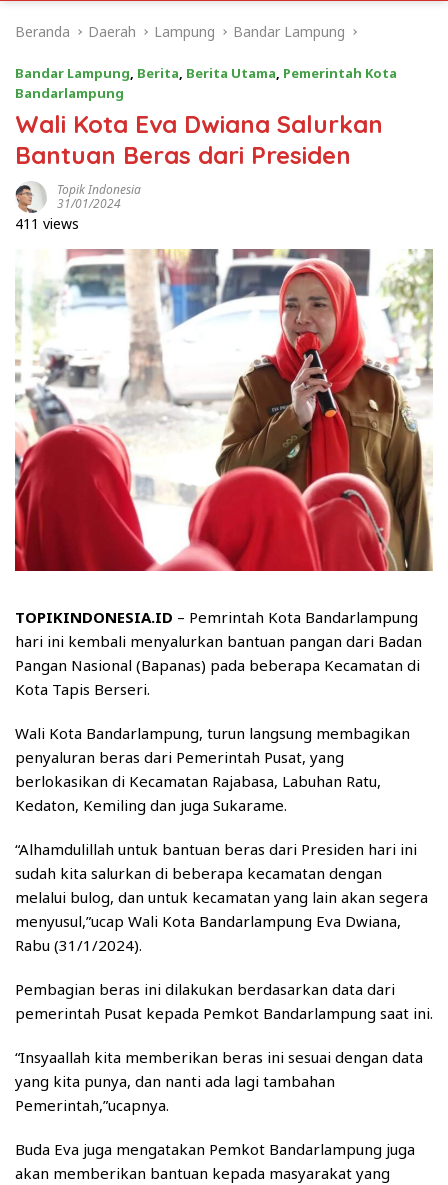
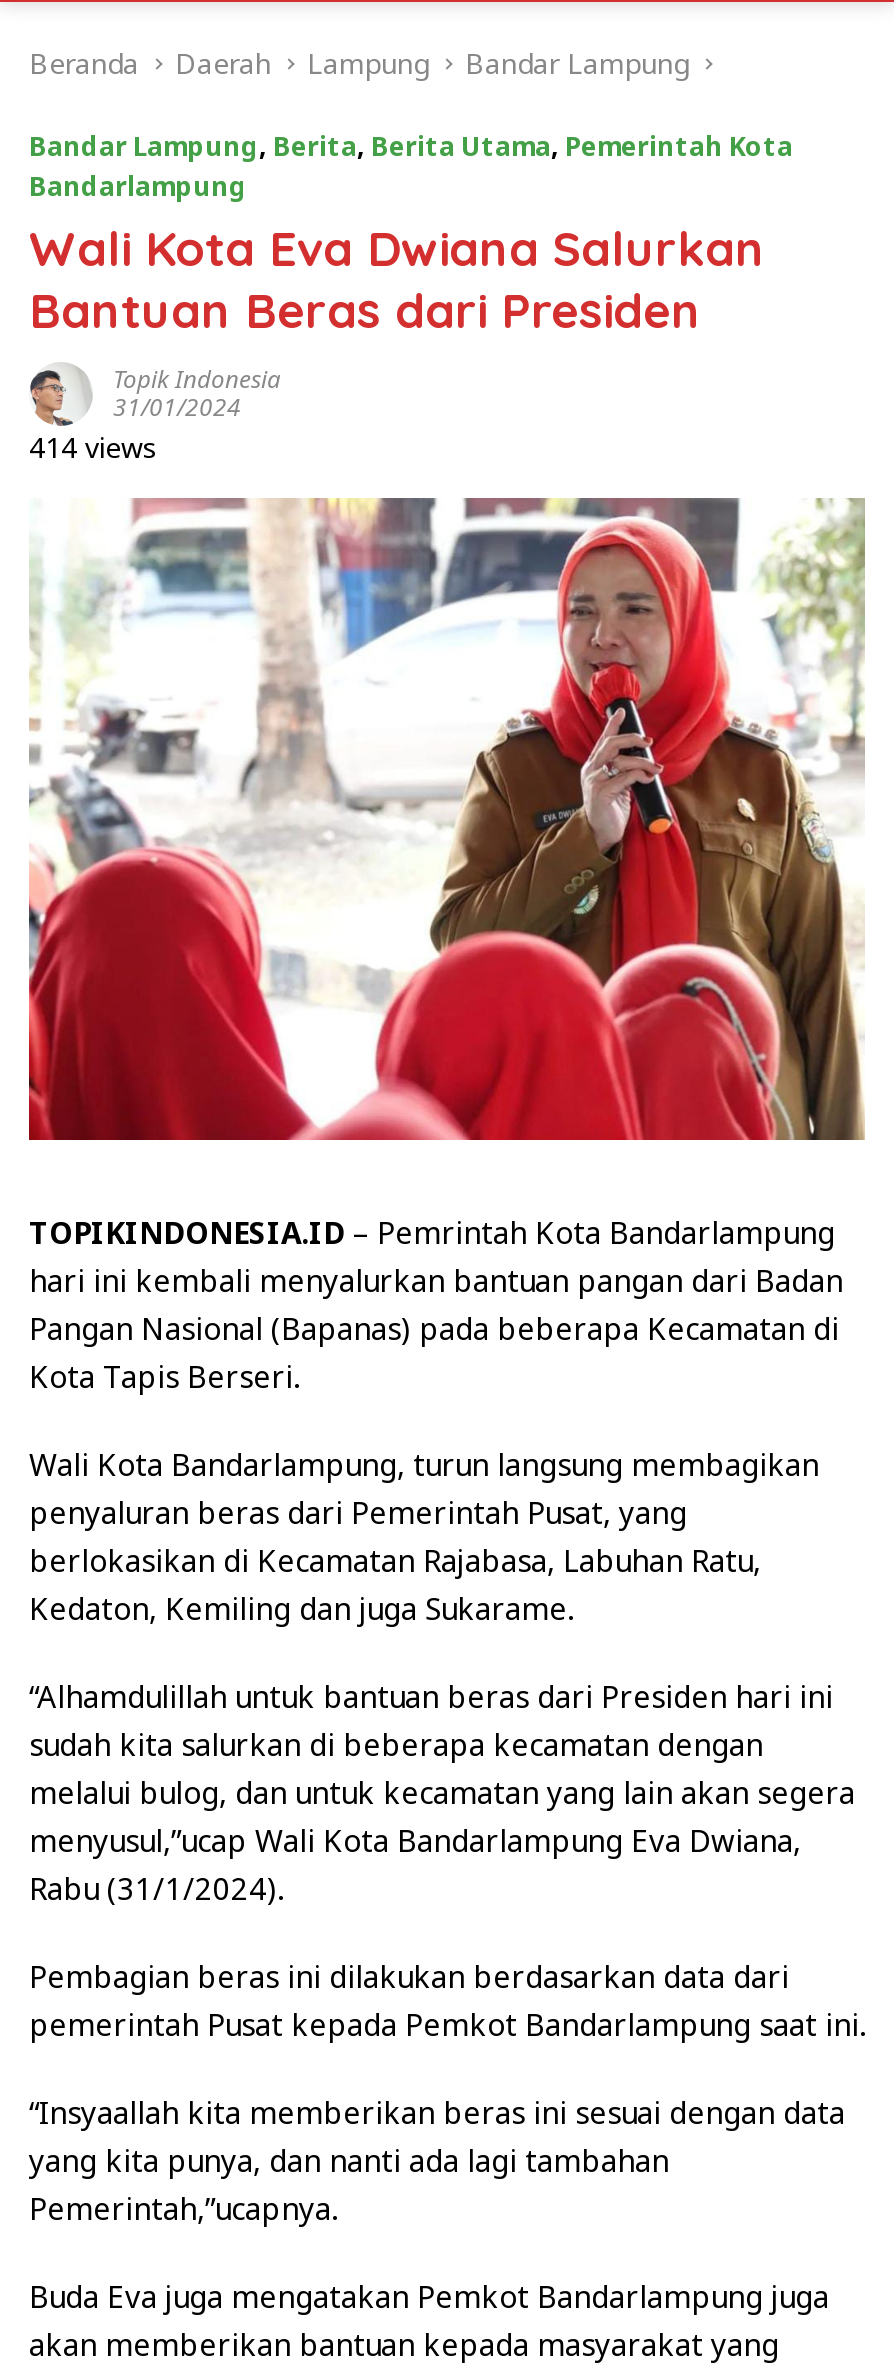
- 411 views
+ 414 views
